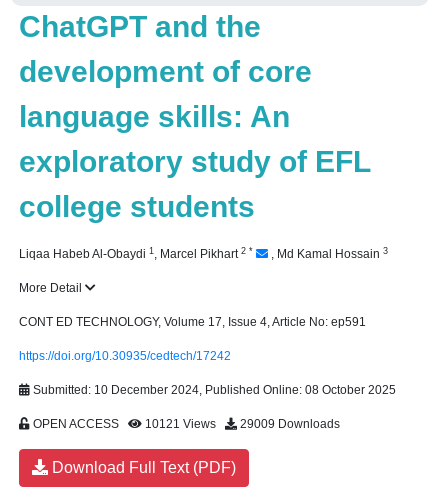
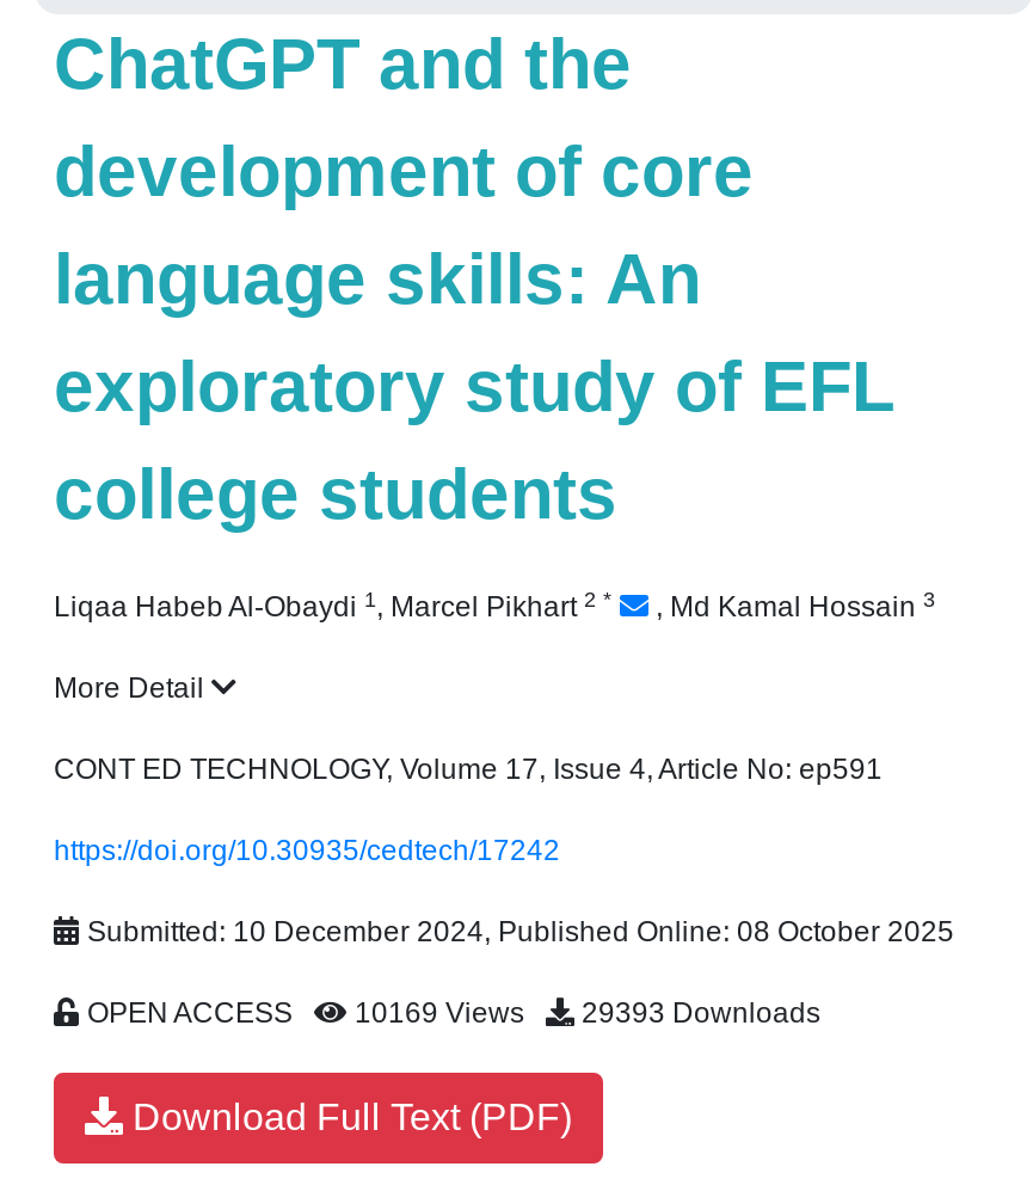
- 10121 Views
+ 10169 Views

- 29009 Downloads
+ 29393 Downloads
